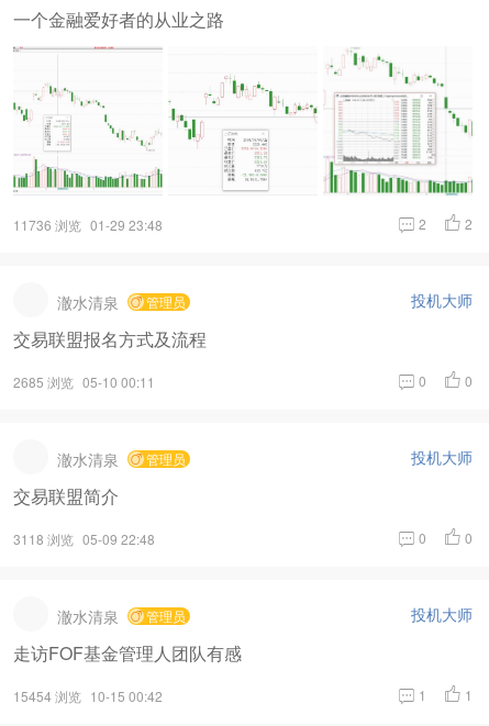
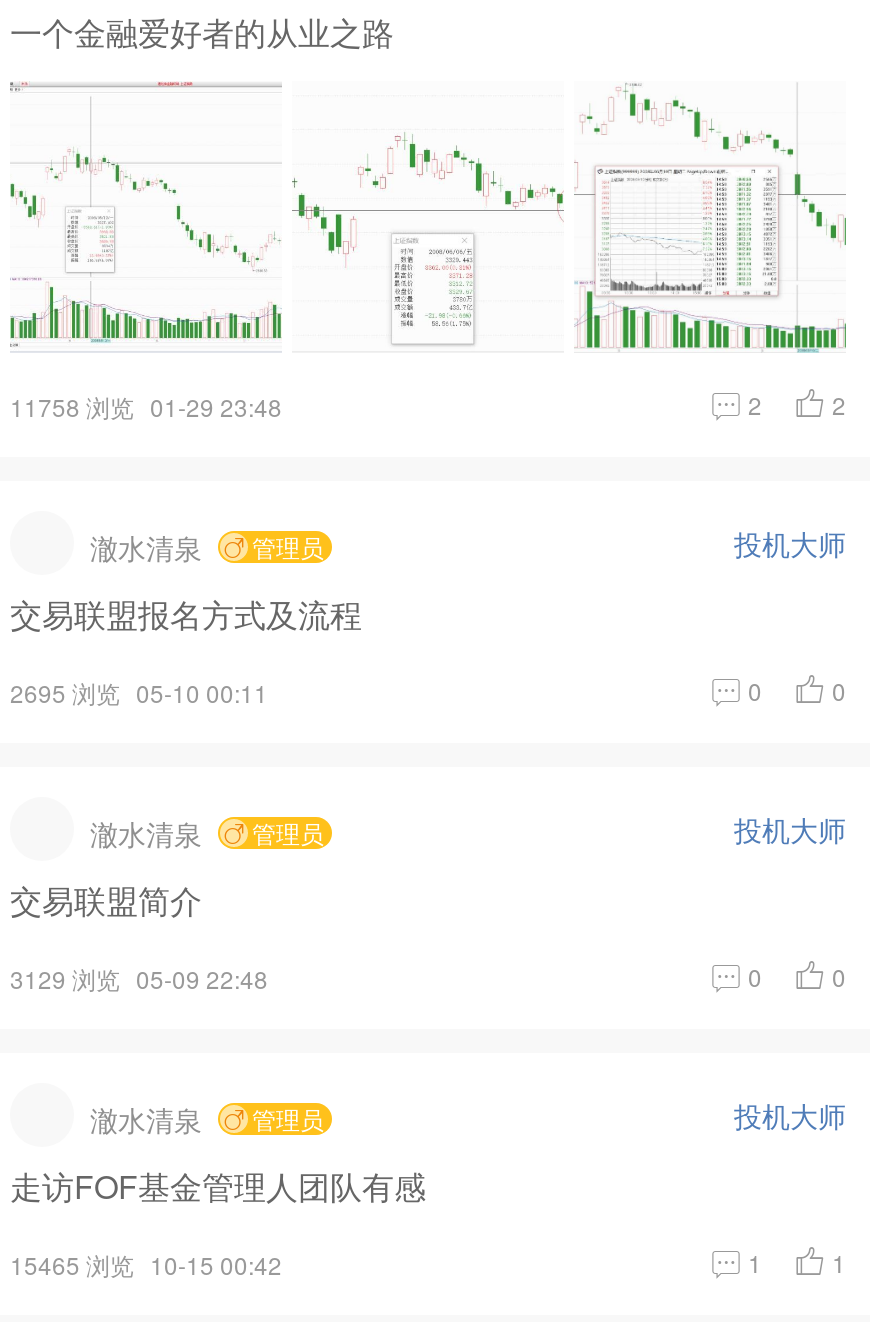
- 11736 浏览 01-29 23:48
+ 11758 浏览 01-29 23:48

- 2685 浏览 05-10 00:11
+ 2695 浏览 05-10 00:11

- 3118 浏览 05-09 22:48
+ 3129 浏览 05-09 22:48

- 15454 浏览 10-15 00:42
+ 15465 浏览 10-15 00:42
